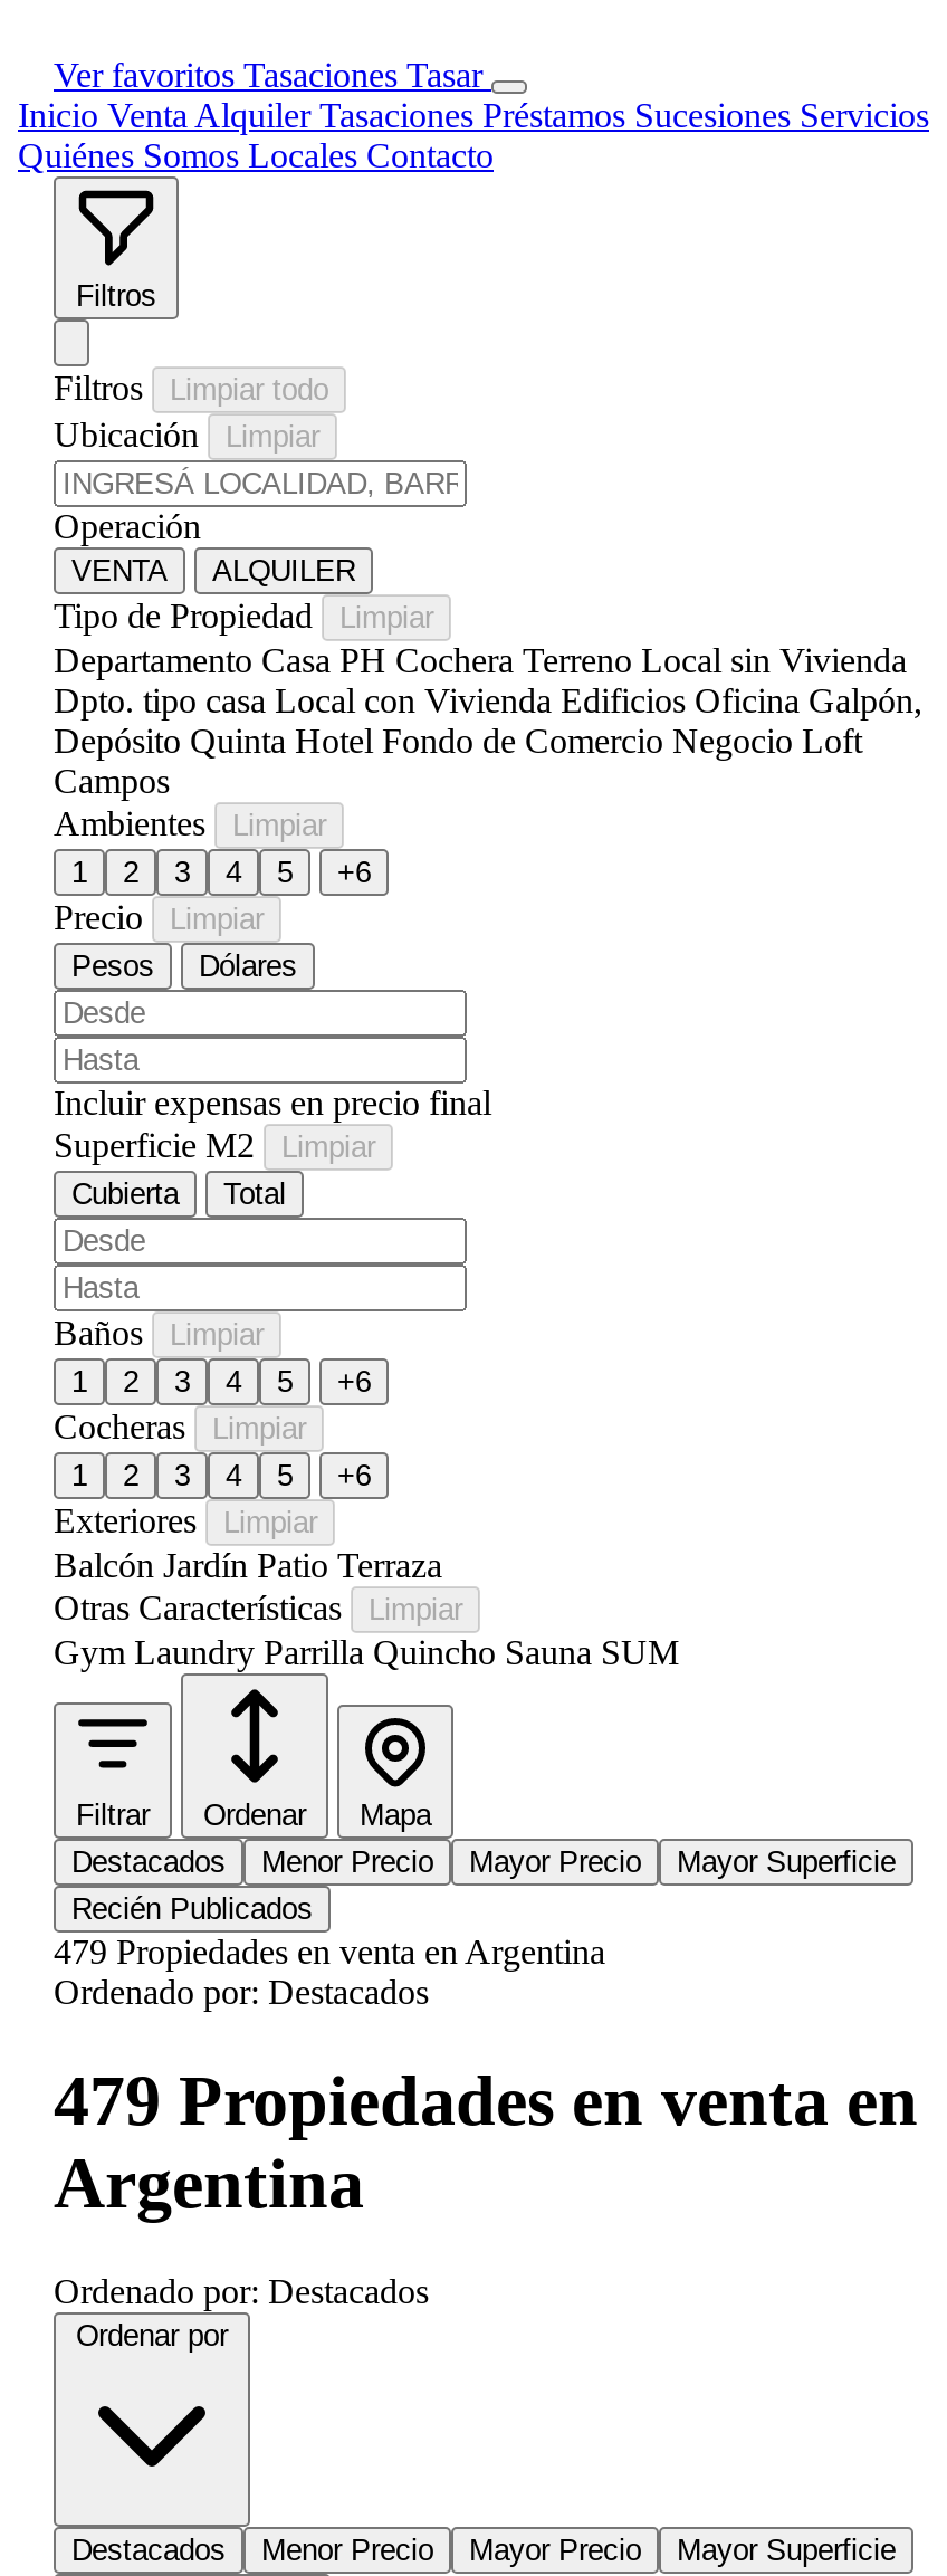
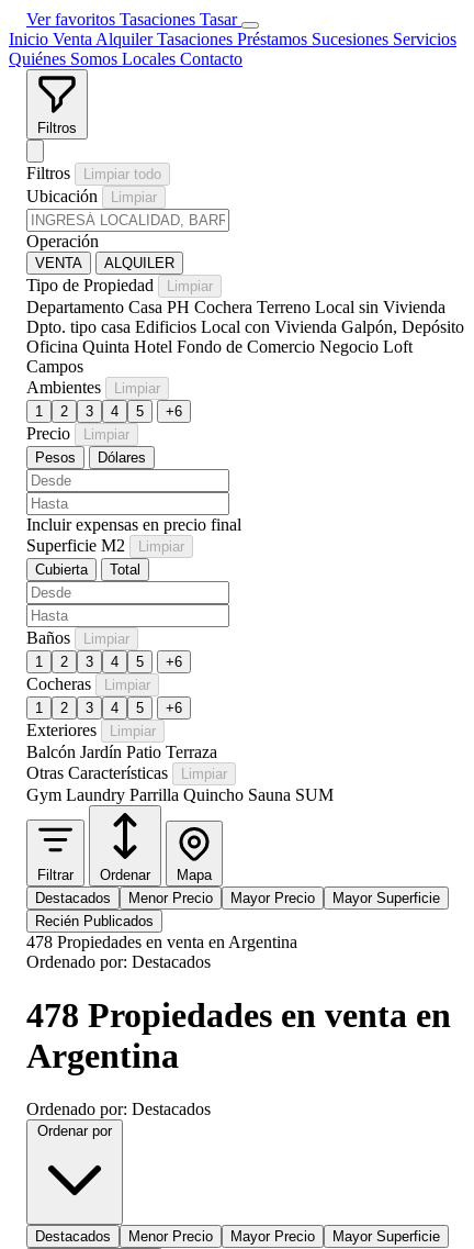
- Dpto. tipo casa Local con Vivienda Edificios Oficina Galpón,
+ Dpto. tipo casa Edificios Local con Vivienda Galpón, Depósito

- Depósito Quinta Hotel Fondo de Comercio Negocio Loft
+ Oficina Quinta Hotel Fondo de Comercio Negocio Loft

- 479 Propiedades en venta en Argentina
+ 478 Propiedades en venta en Argentina

- 479 Propiedades en venta en
+ 478 Propiedades en venta en
